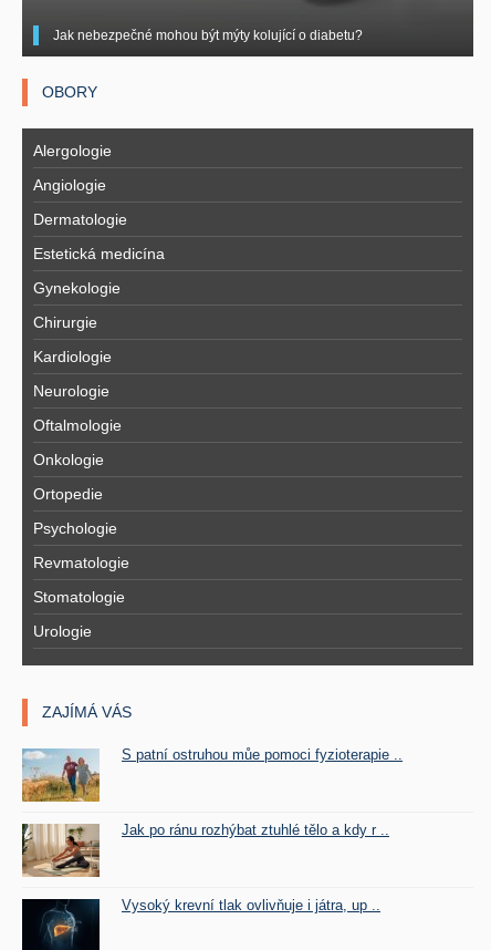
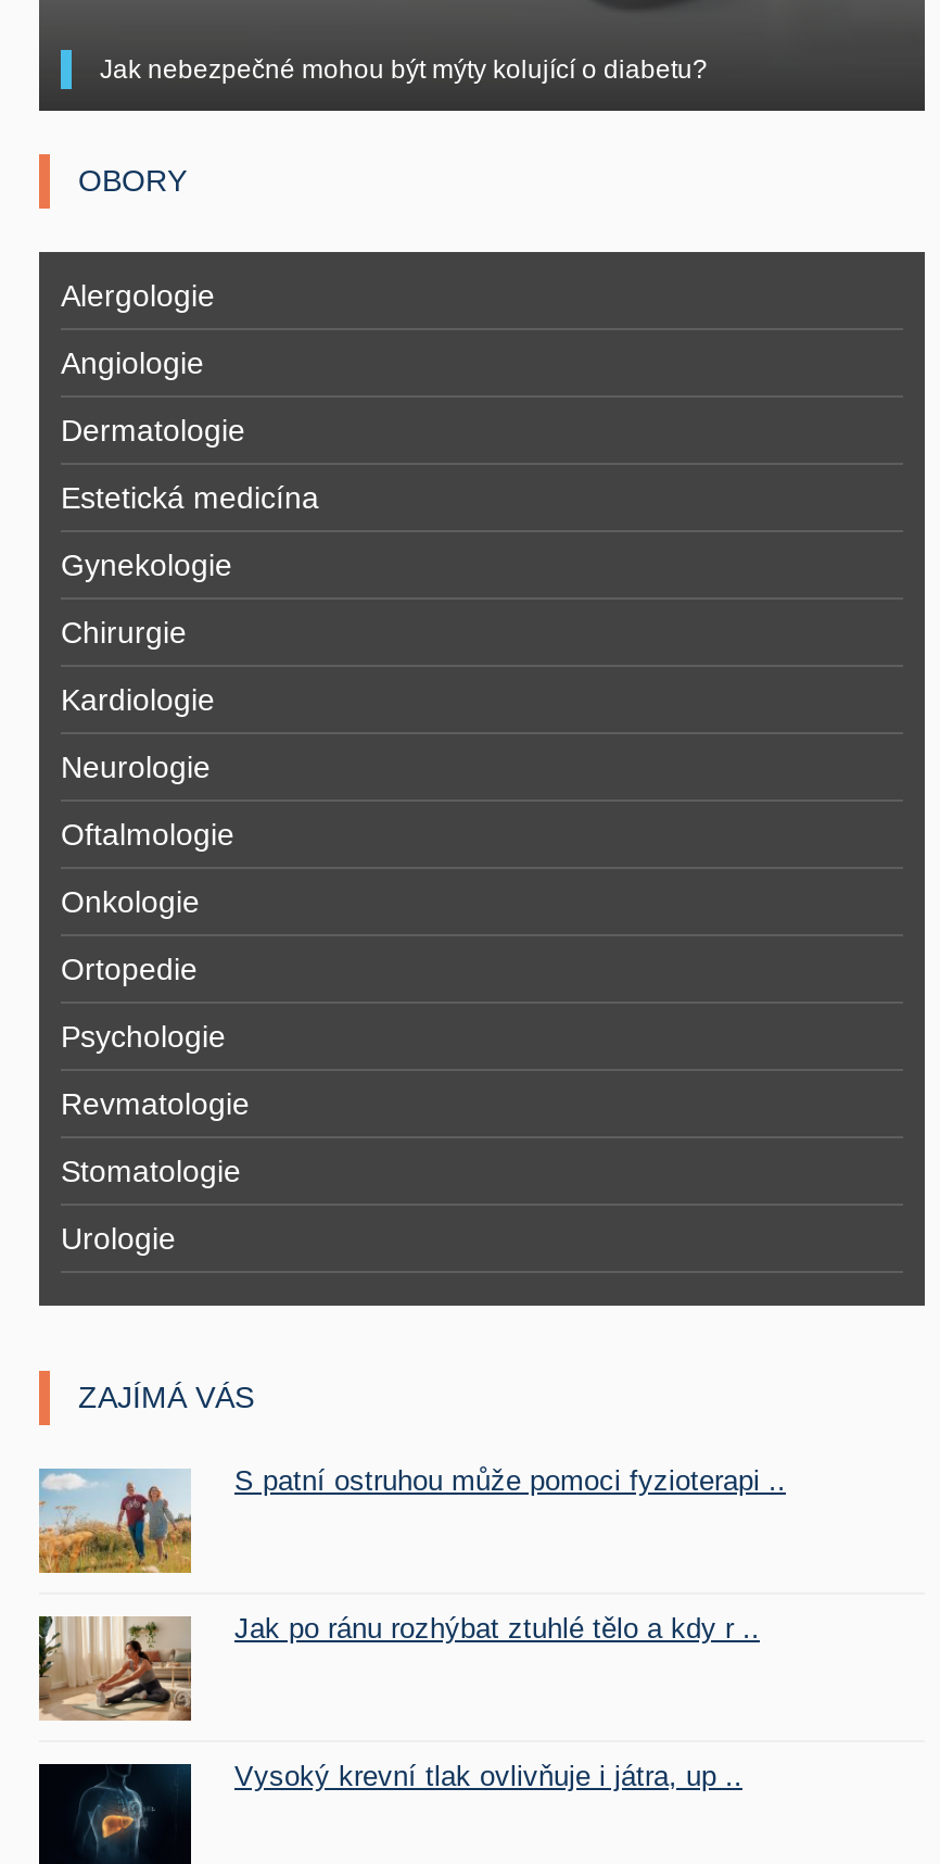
- S patní ostruhou můe pomoci fyzioterapie ..
+ S patní ostruhou může pomoci fyzioterapi ..
